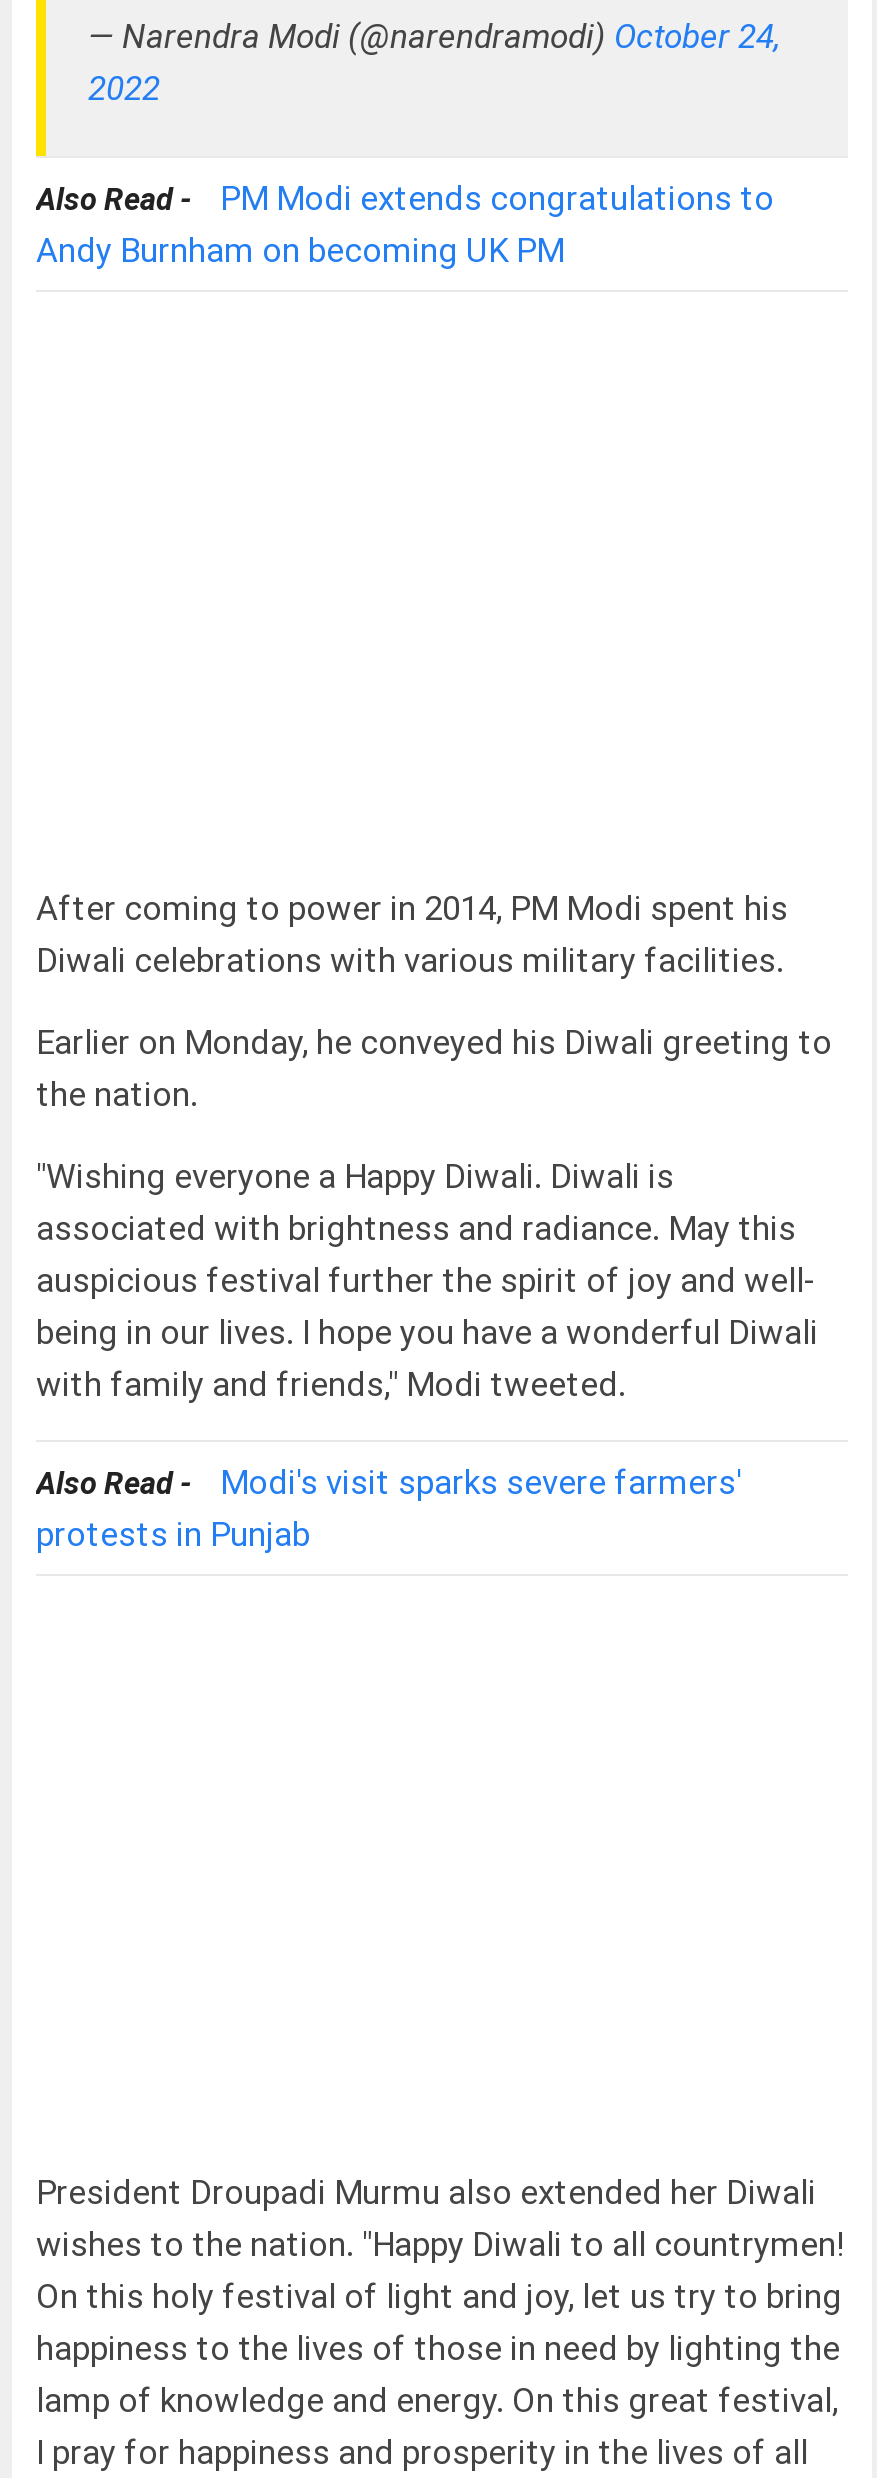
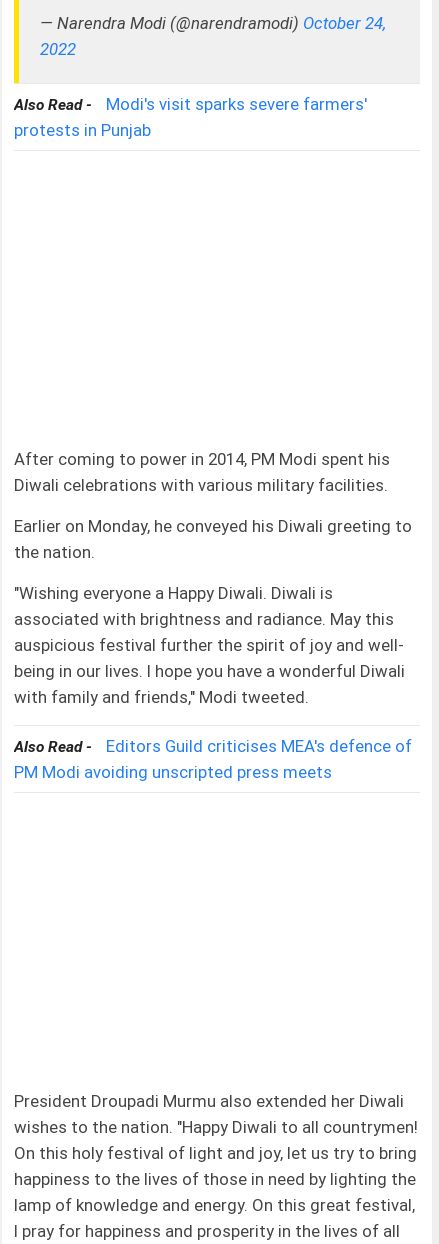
- Also Read - PM Modi extends congratulations to
- Andy Burnham on becoming UK PM

+ Also Read - Editors Guild criticises MEA's defence of
+ PM Modi avoiding unscripted press meets

moved up: Also Read - Modi's visit sparks severe farmers' | protests in Punjab
